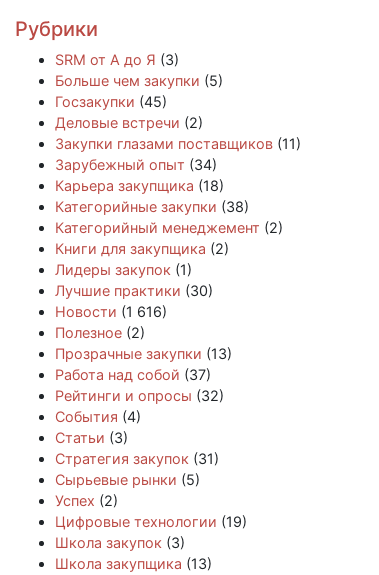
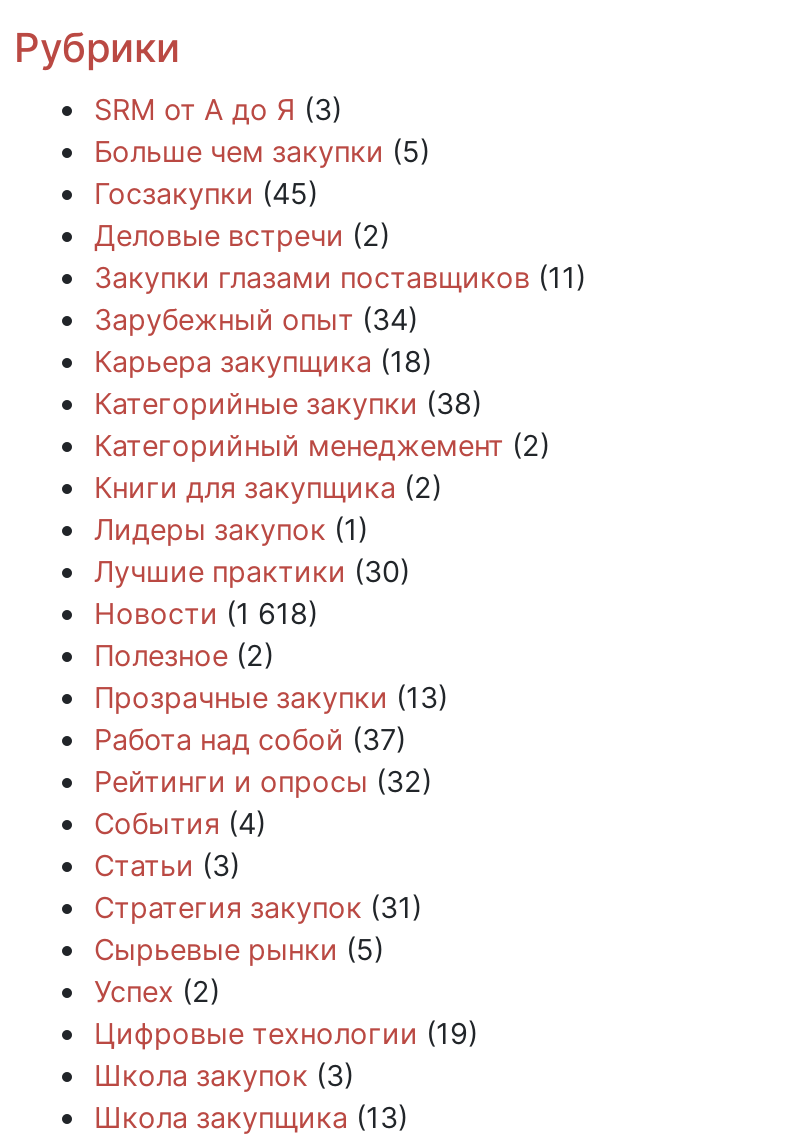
- Новости (1 616)
+ Новости (1 618)
